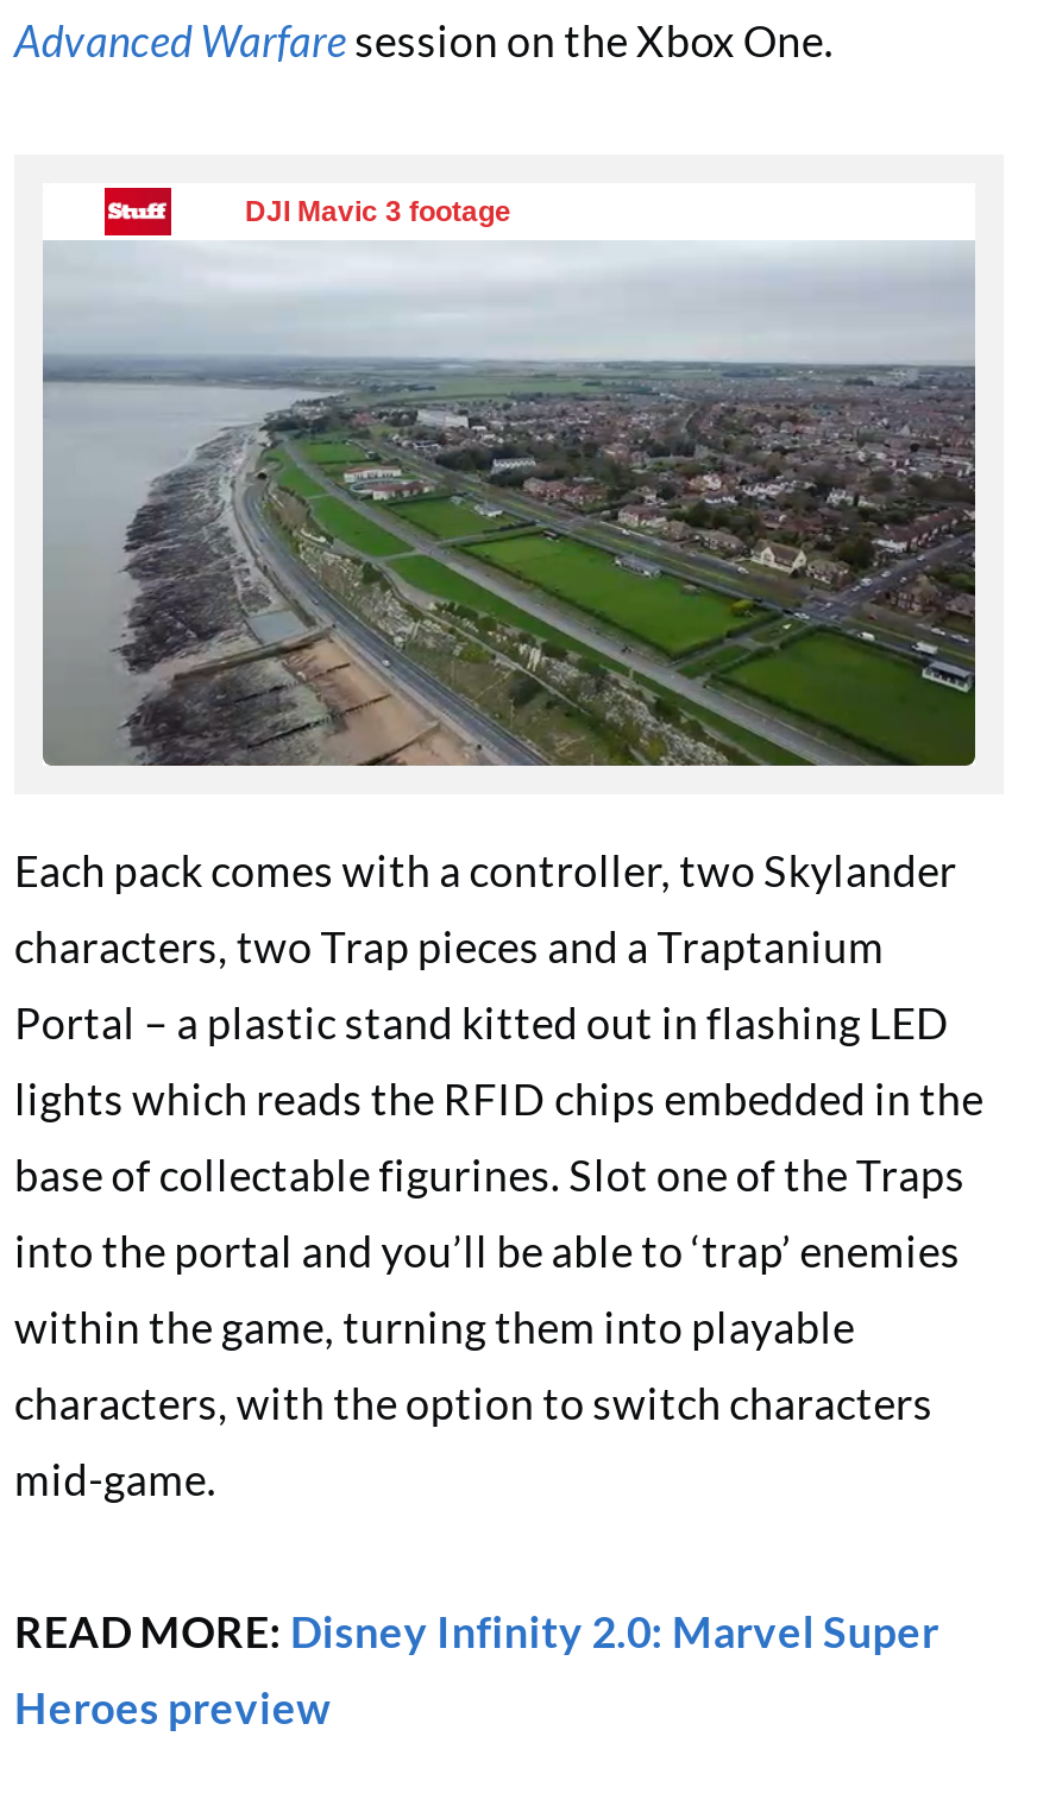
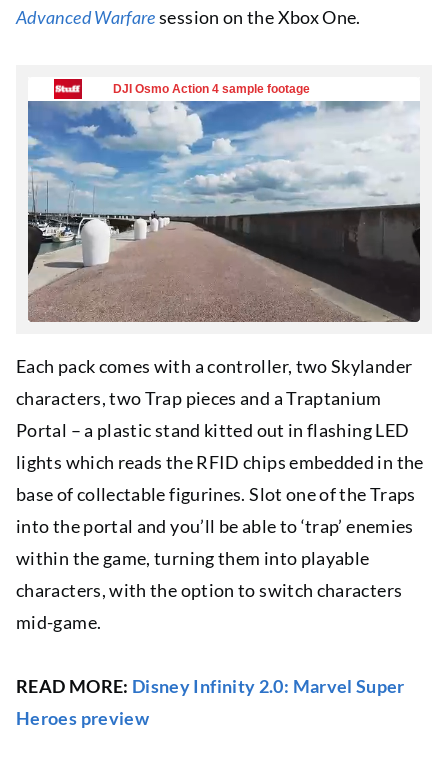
- [image]
+ [image]
